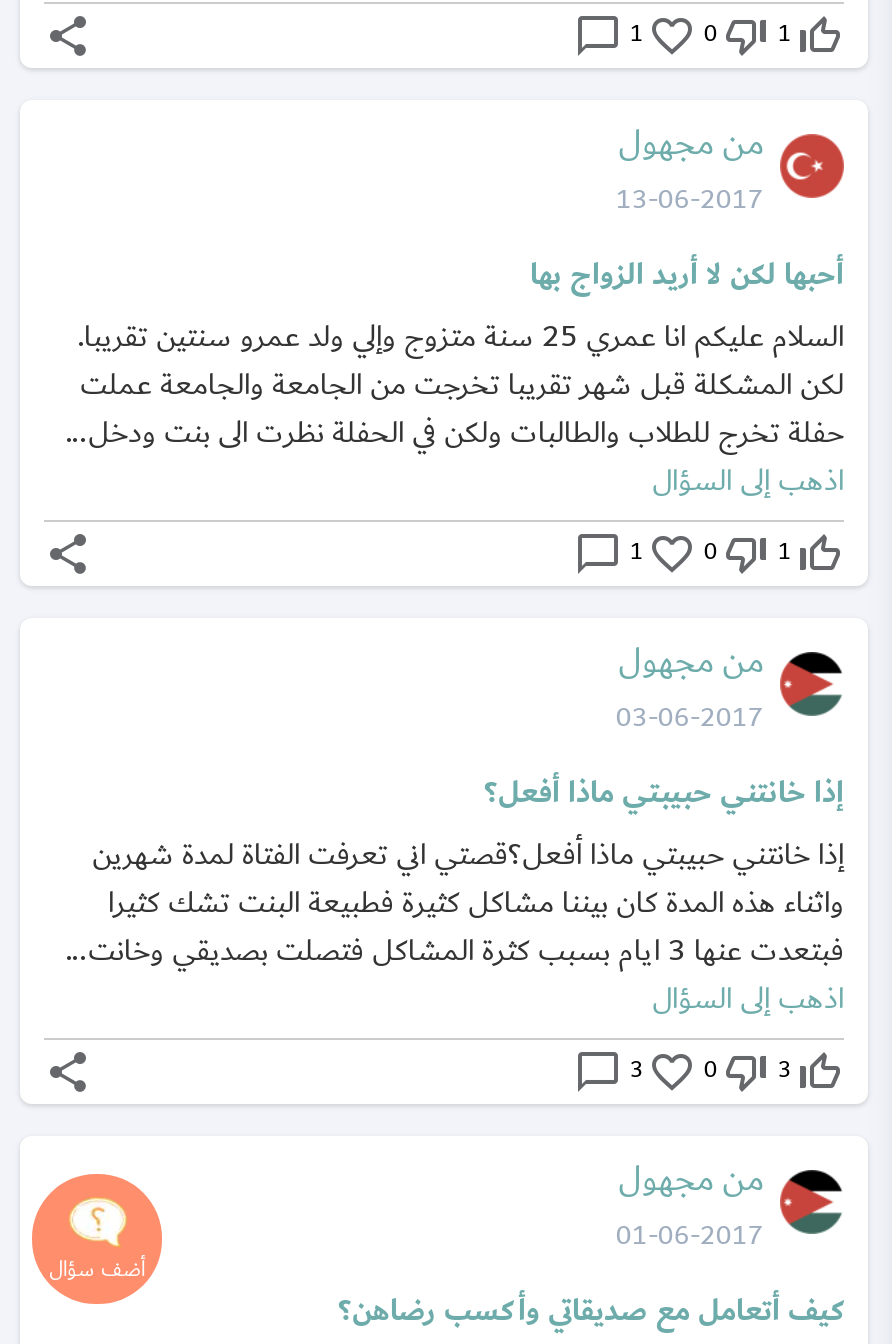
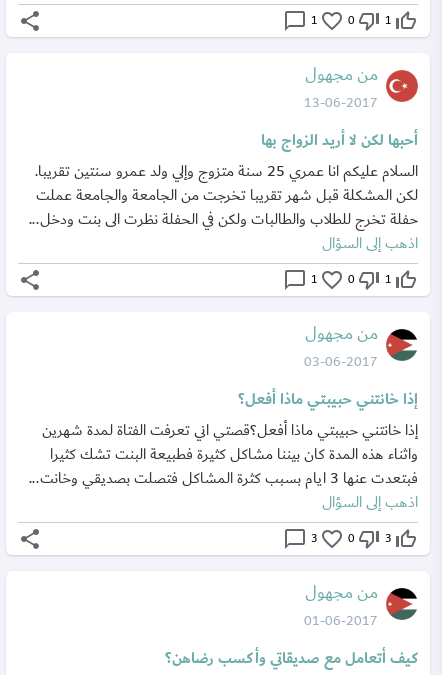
- [image]
